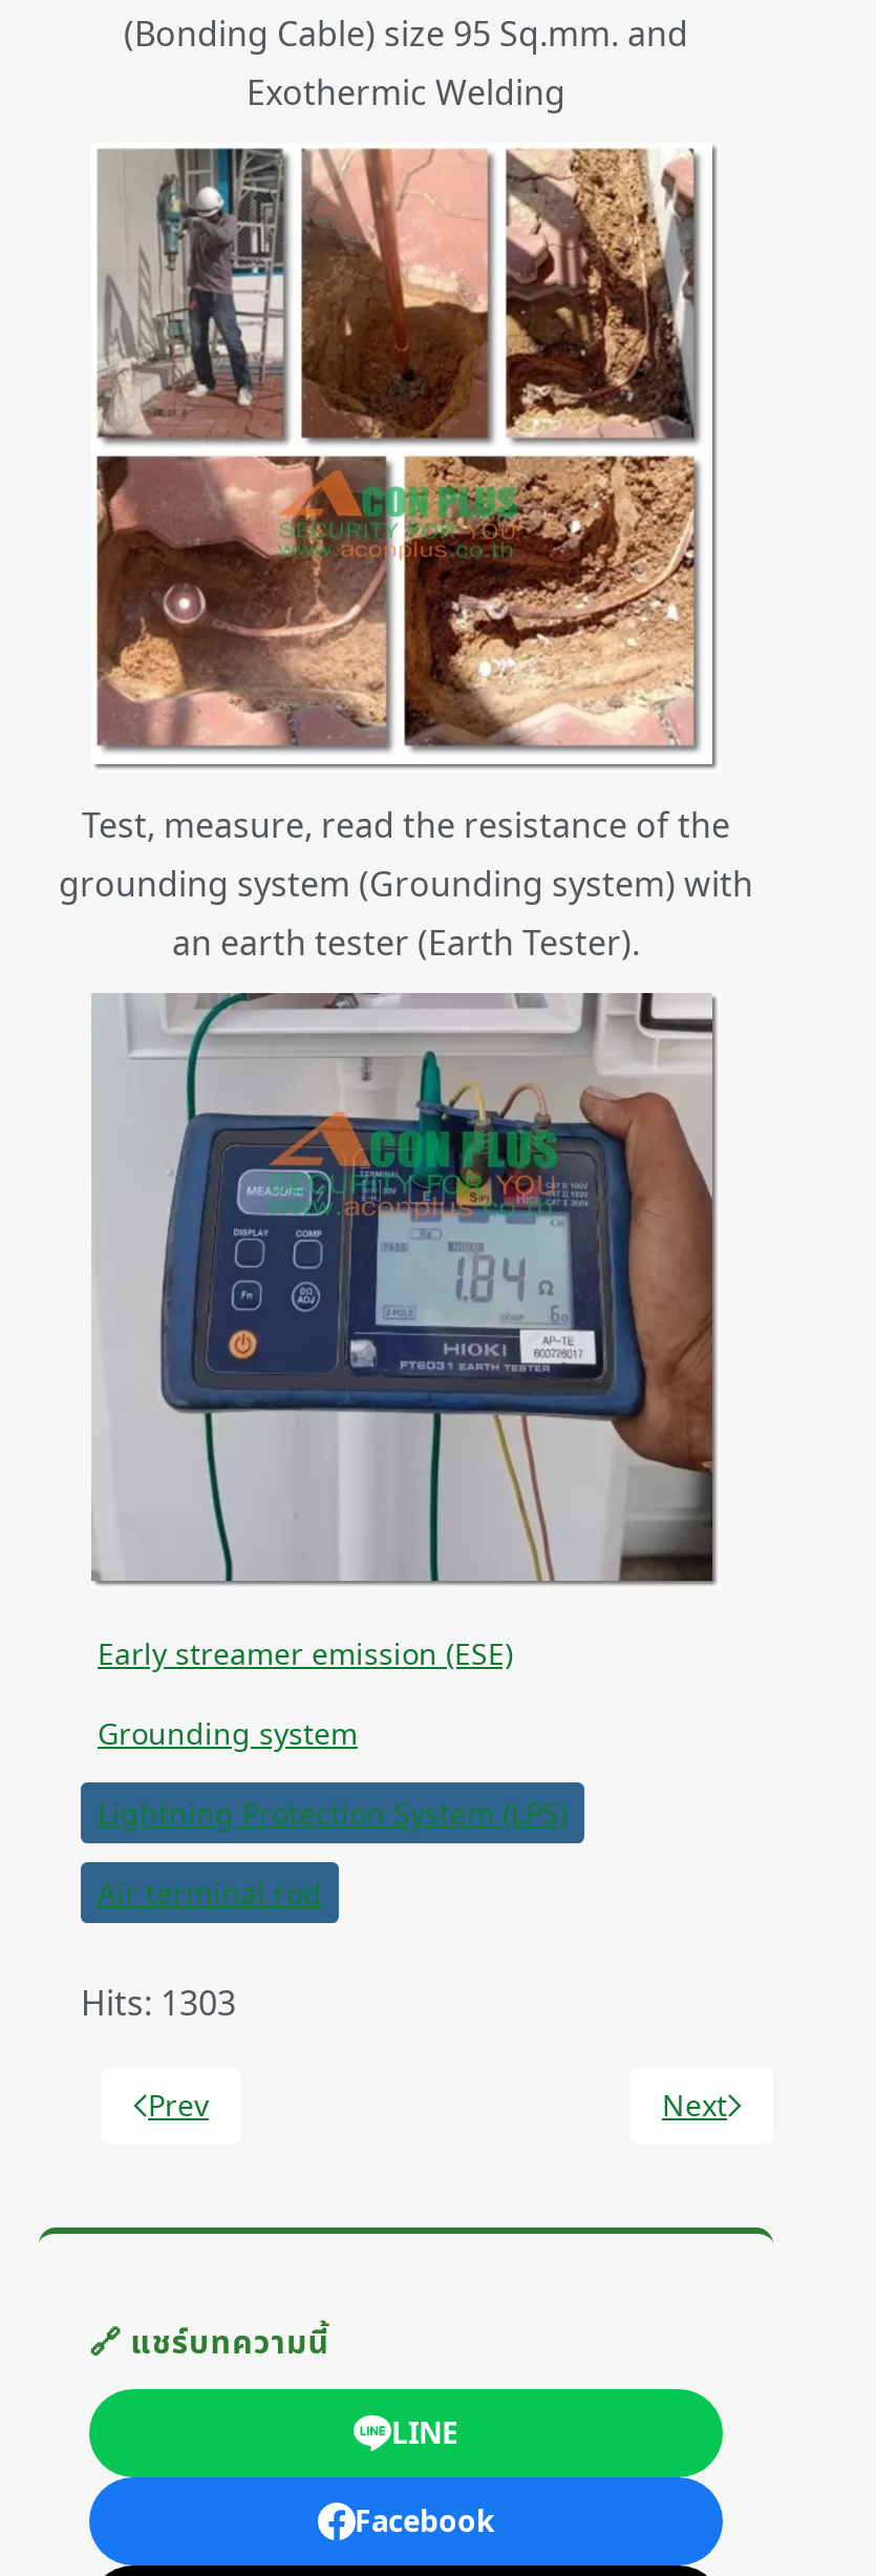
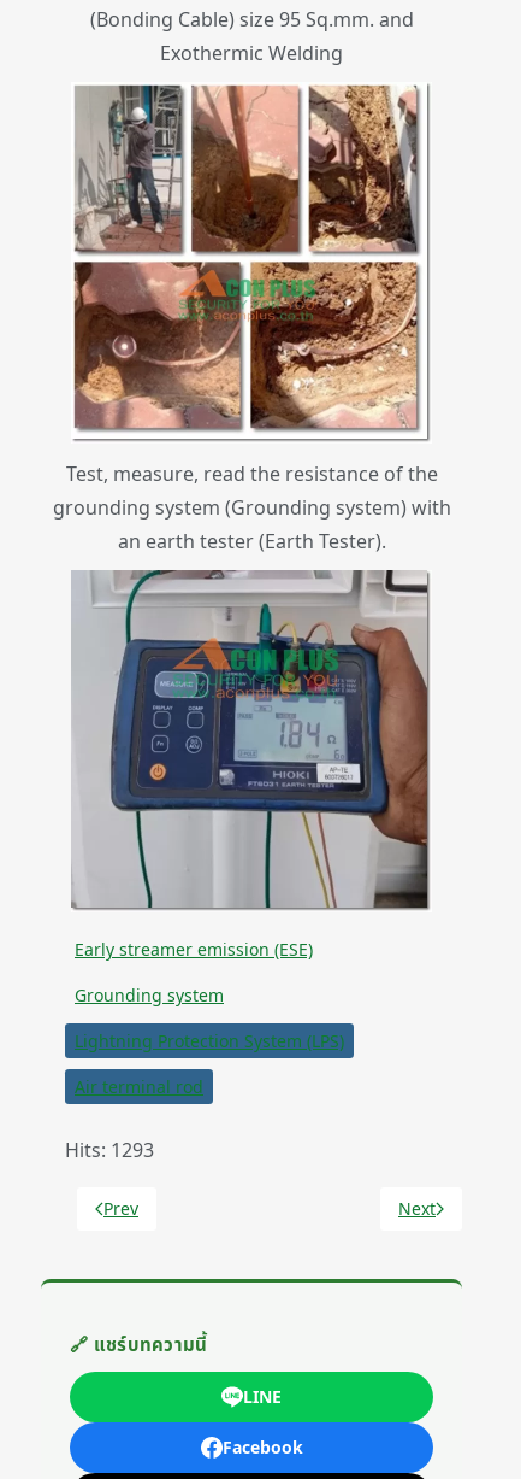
- Hits: 1303
+ Hits: 1293
